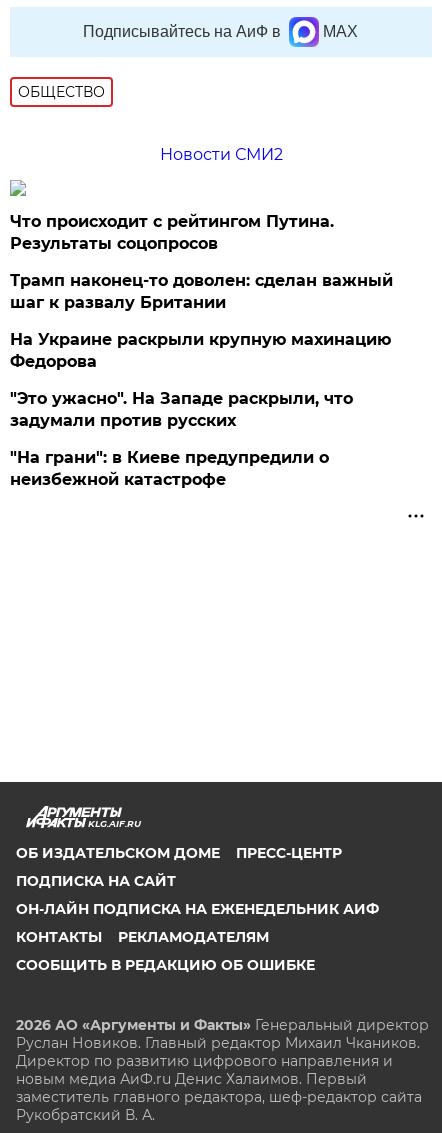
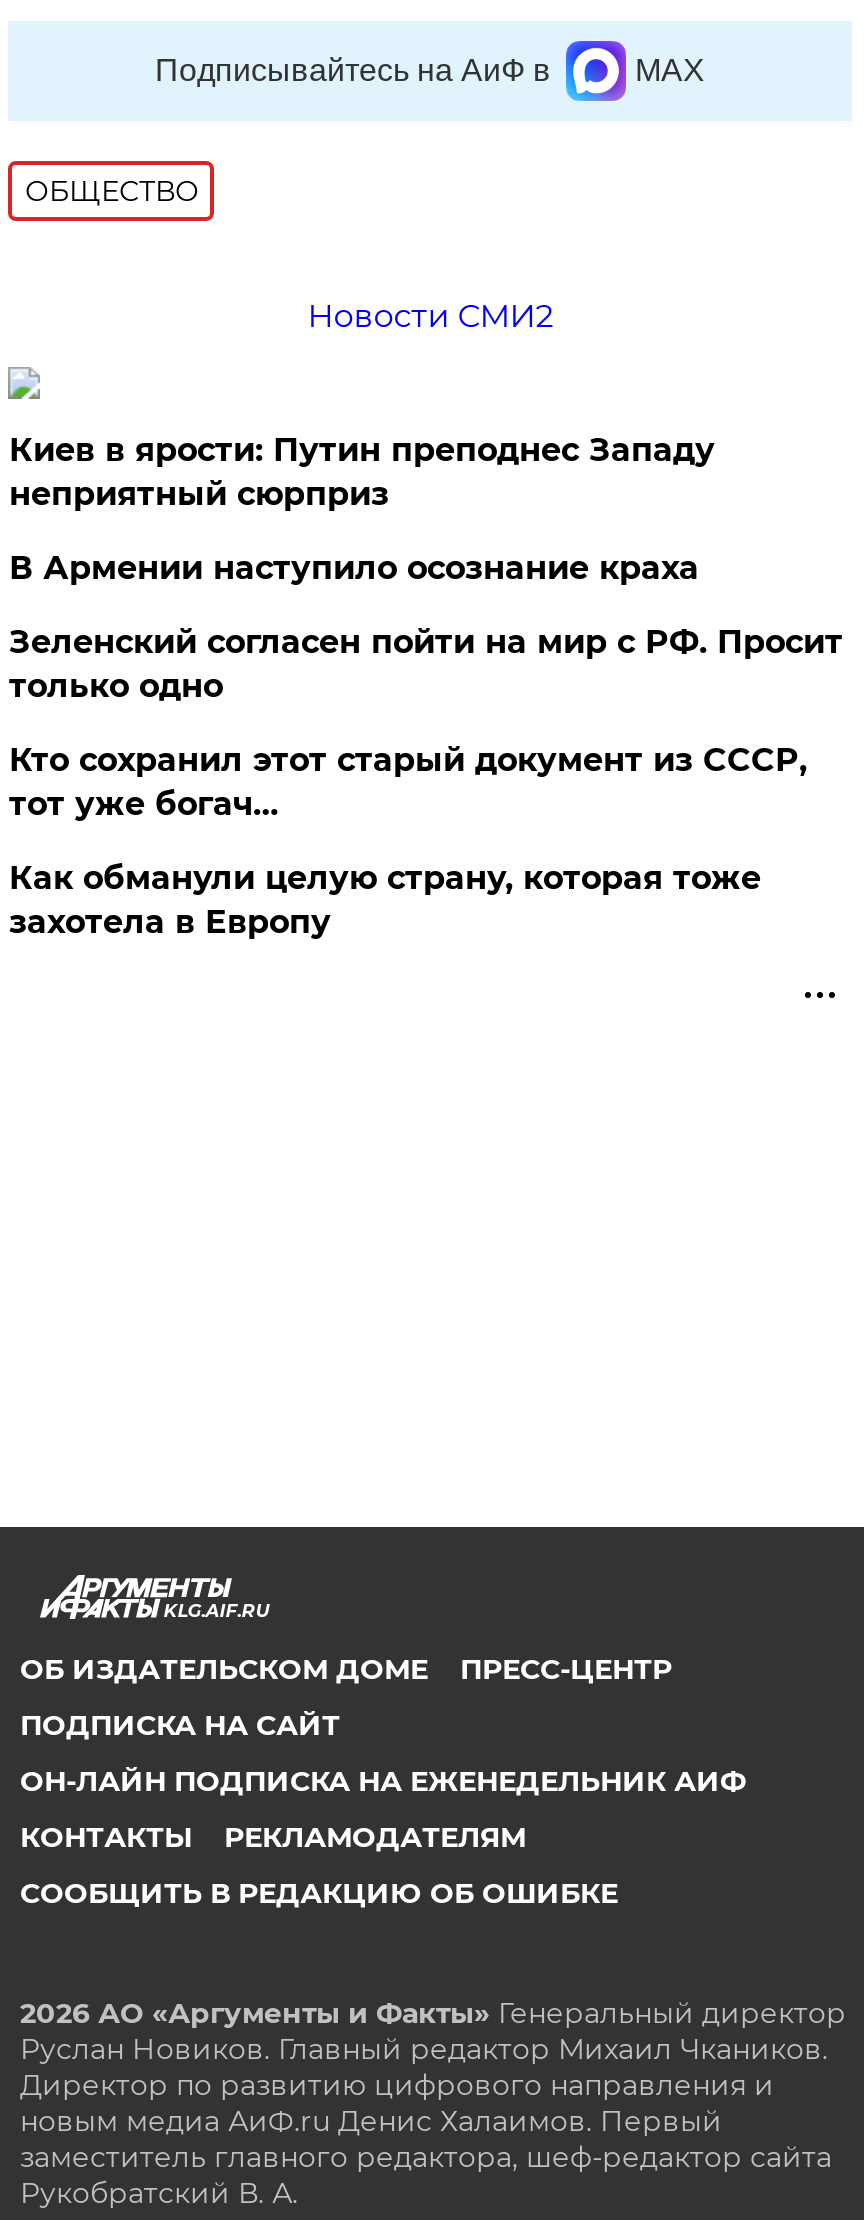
- Что происходит с рейтингом Путина.
- Результаты соцопросов
+ Киев в ярости: Путин преподнес Западу
+ неприятный сюрприз

- Трамп наконец-то доволен: сделан важный
- шаг к развалу Британии
+ В Армении наступило осознание краха

- На Украине раскрыли крупную махинацию
- Федорова
+ Зеленский согласен пойти на мир с РФ. Просит
+ только одно

- "Это ужасно". На Западе раскрыли, что
- задумали против русских
+ Кто сохранил этот старый документ из СССР,
+ тот уже богач…

- "На грани": в Киеве предупредили о
- неизбежной катастрофе
+ Как обманули целую страну, которая тоже
+ захотела в Европу
